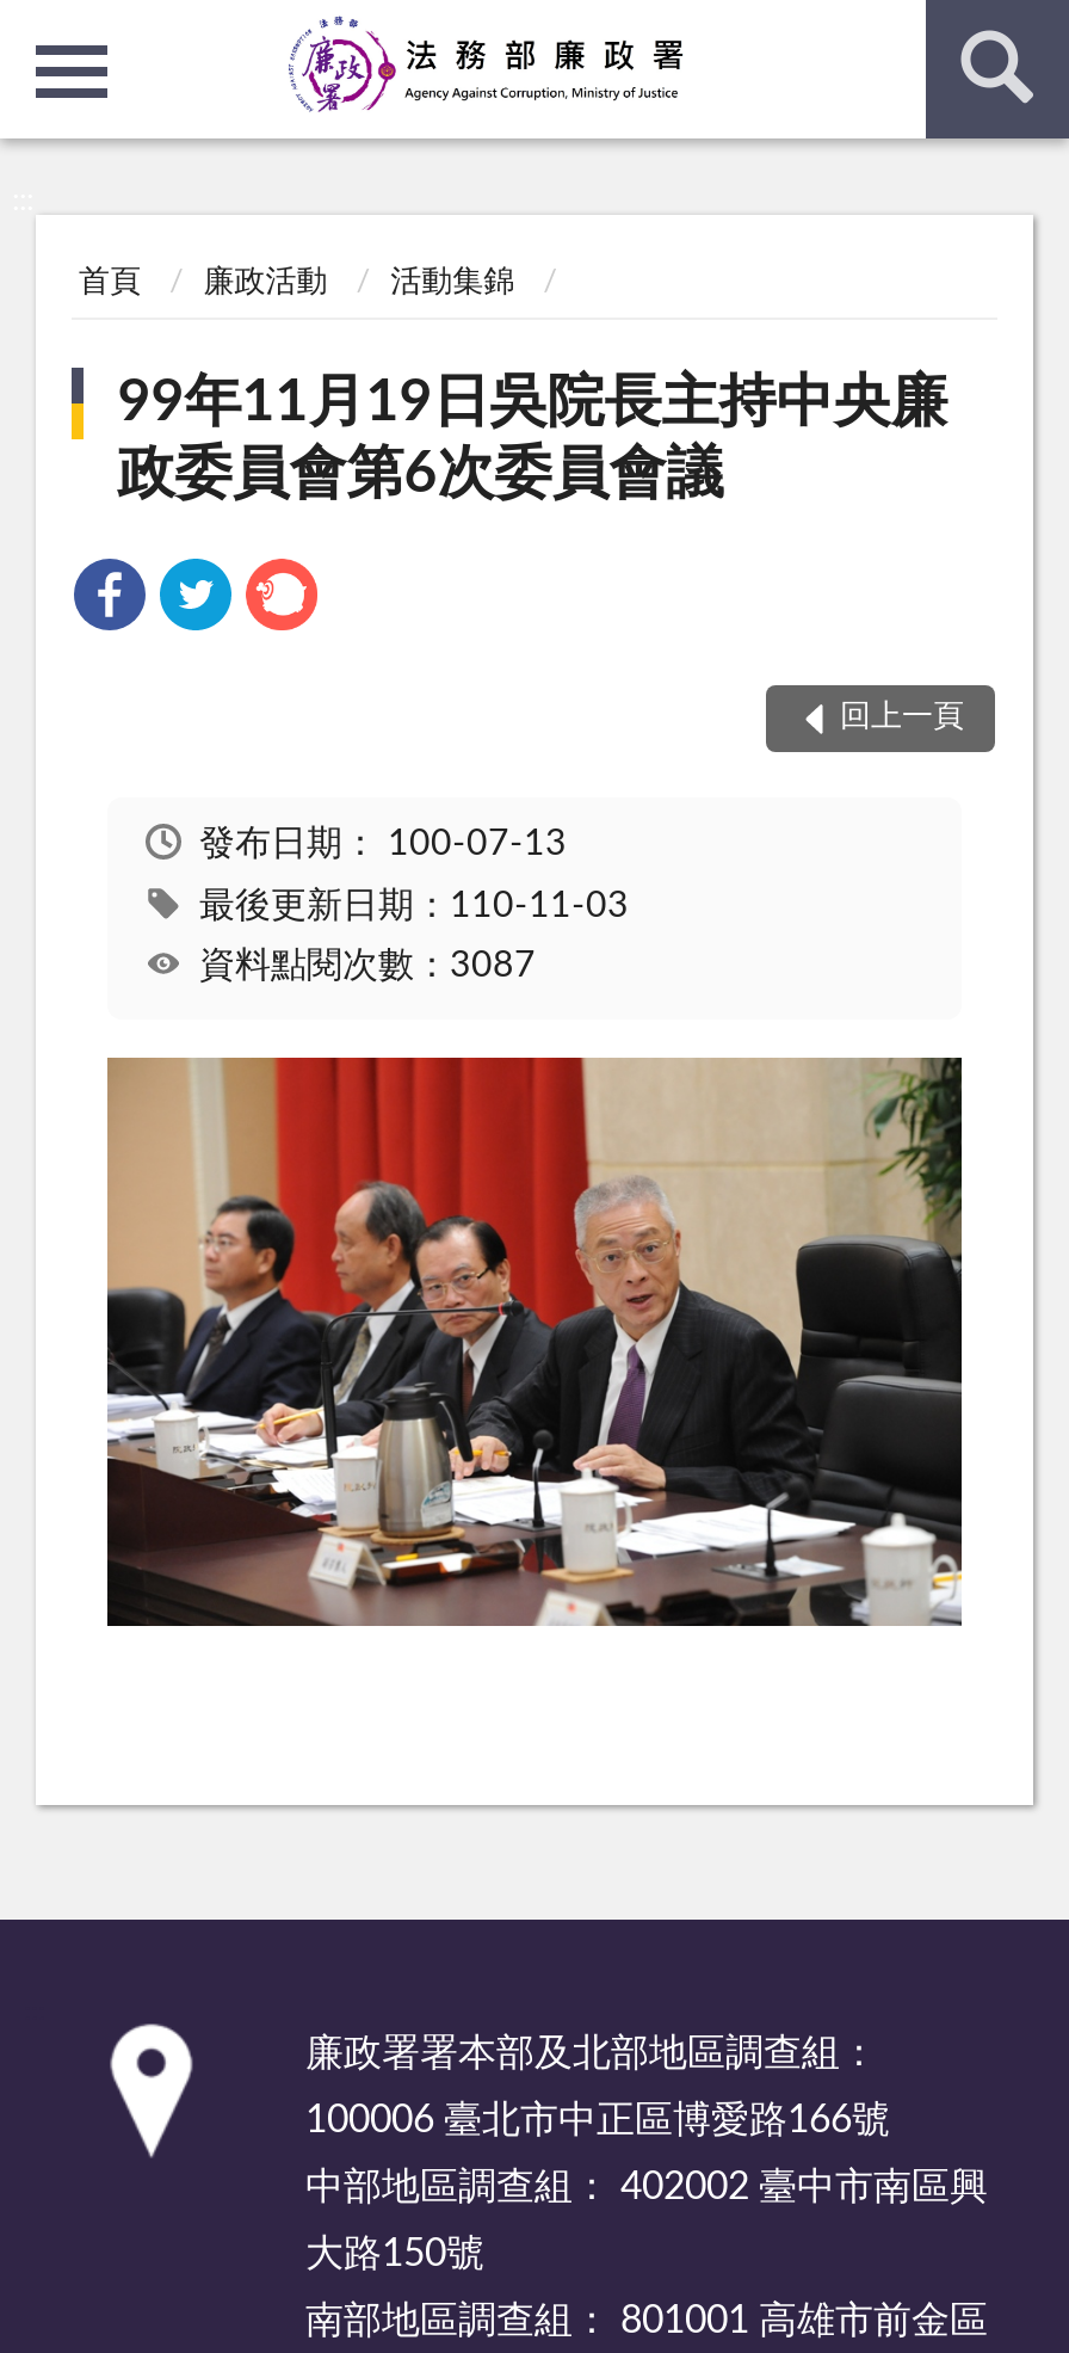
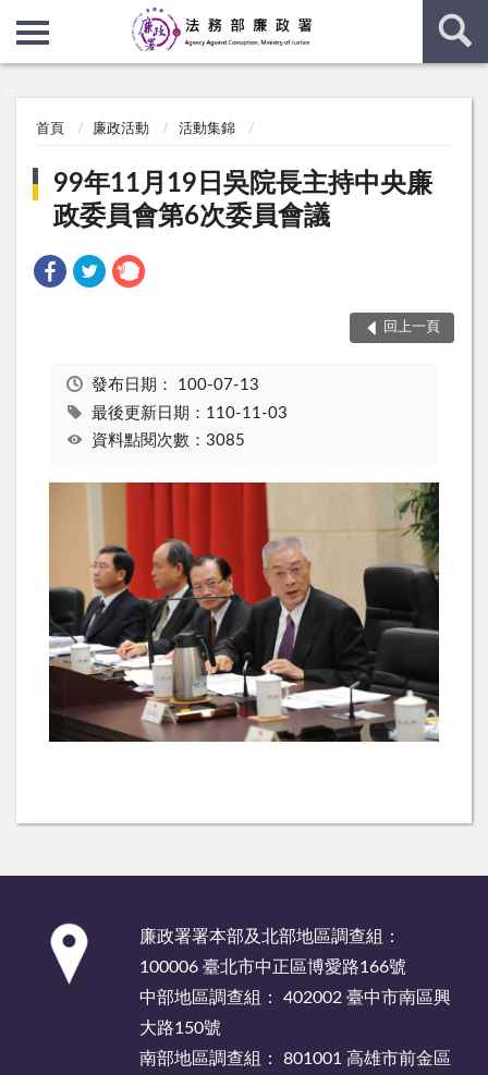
- 資料點閱次數：3087
+ 資料點閱次數：3085
